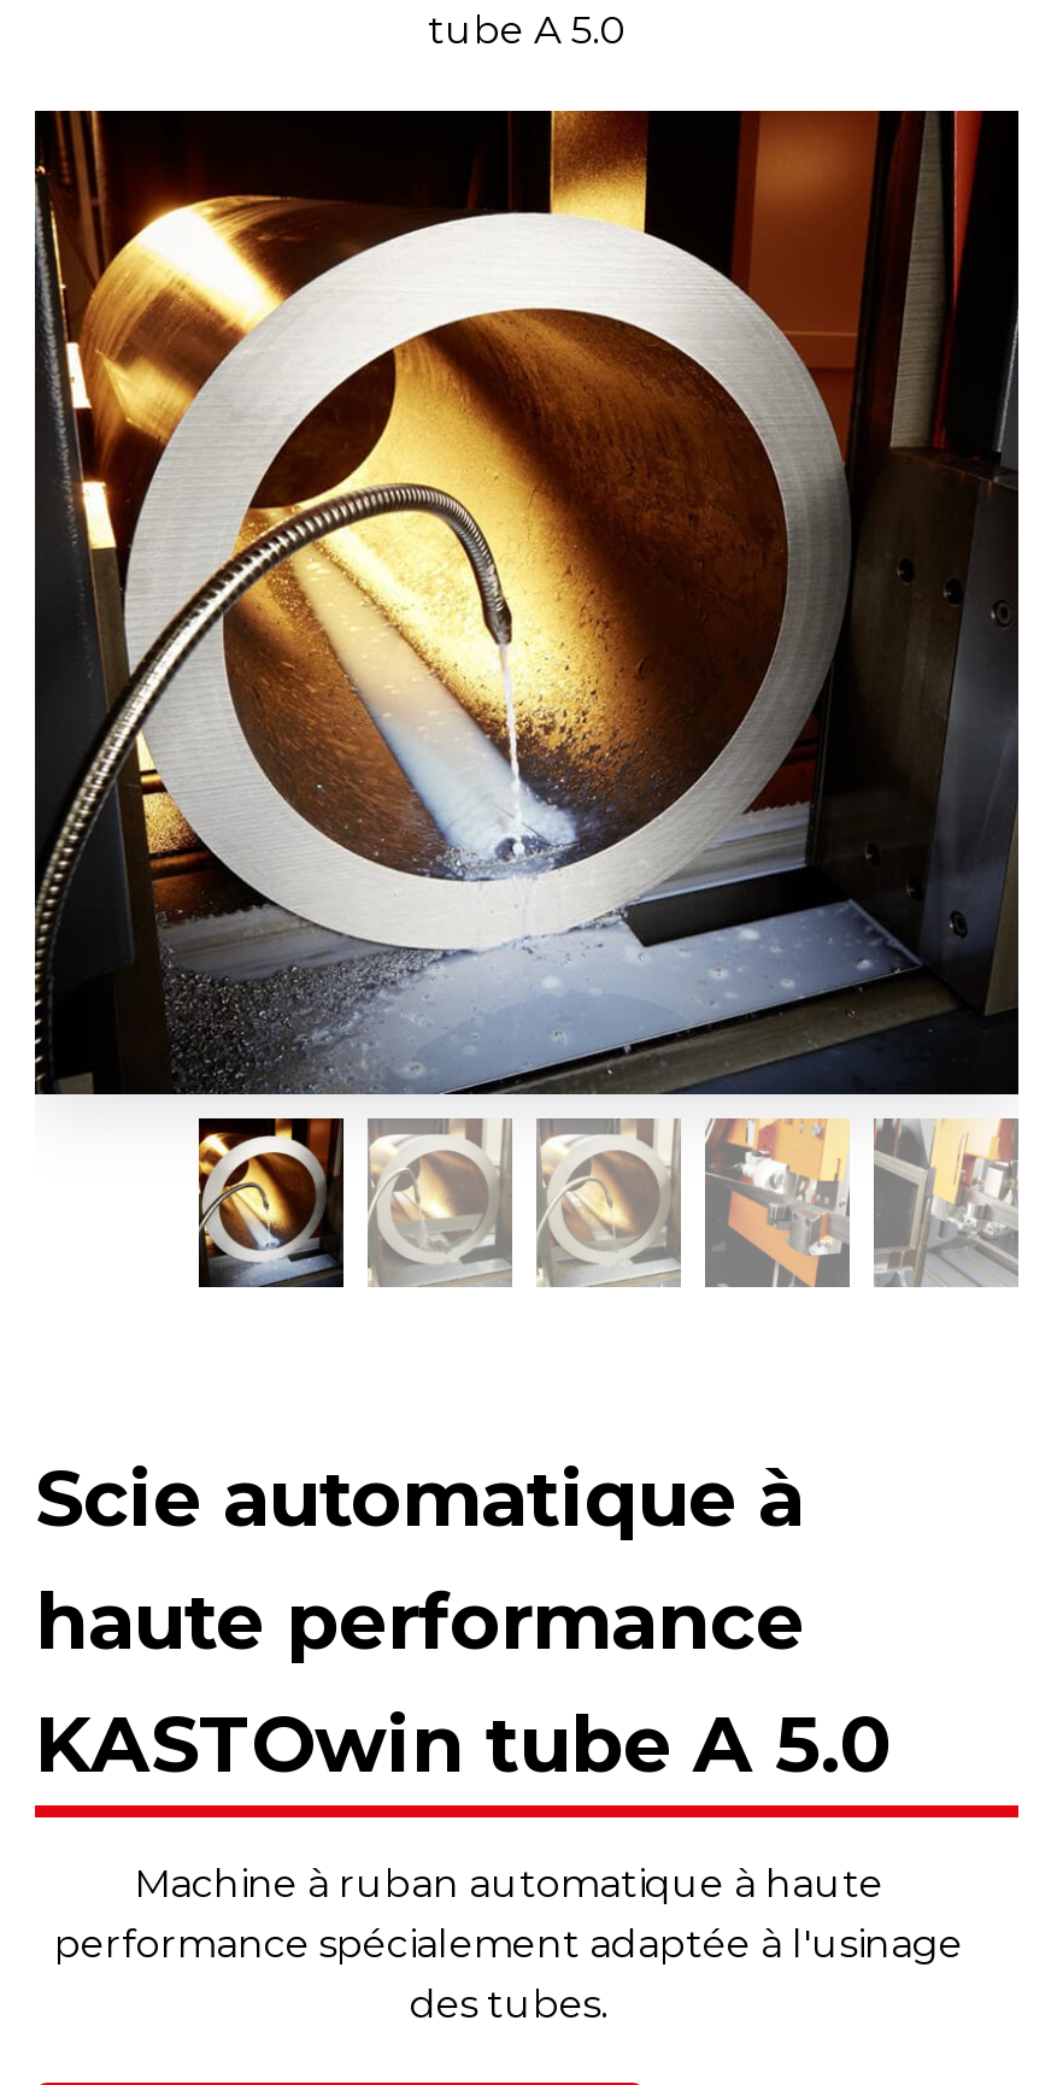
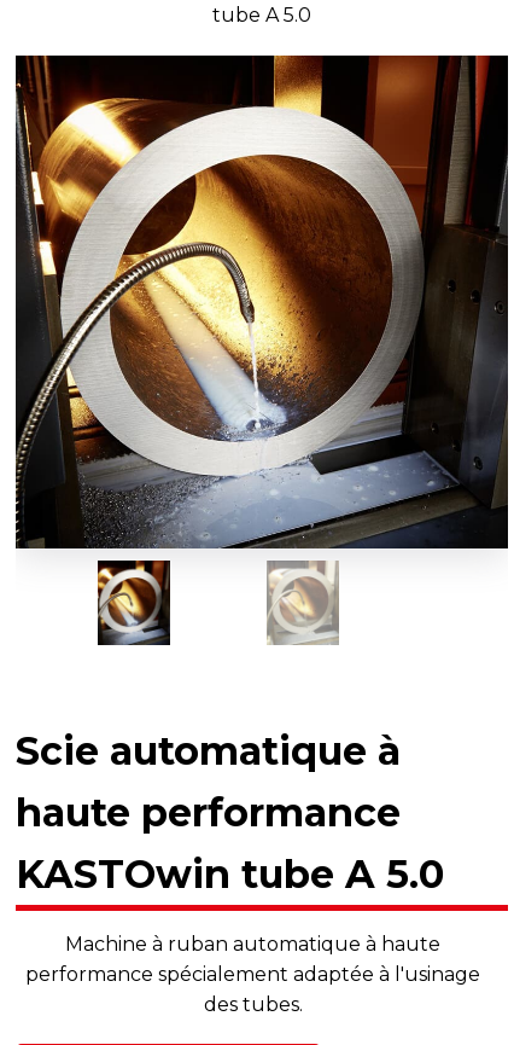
- [image]

- [image]

- [image]
